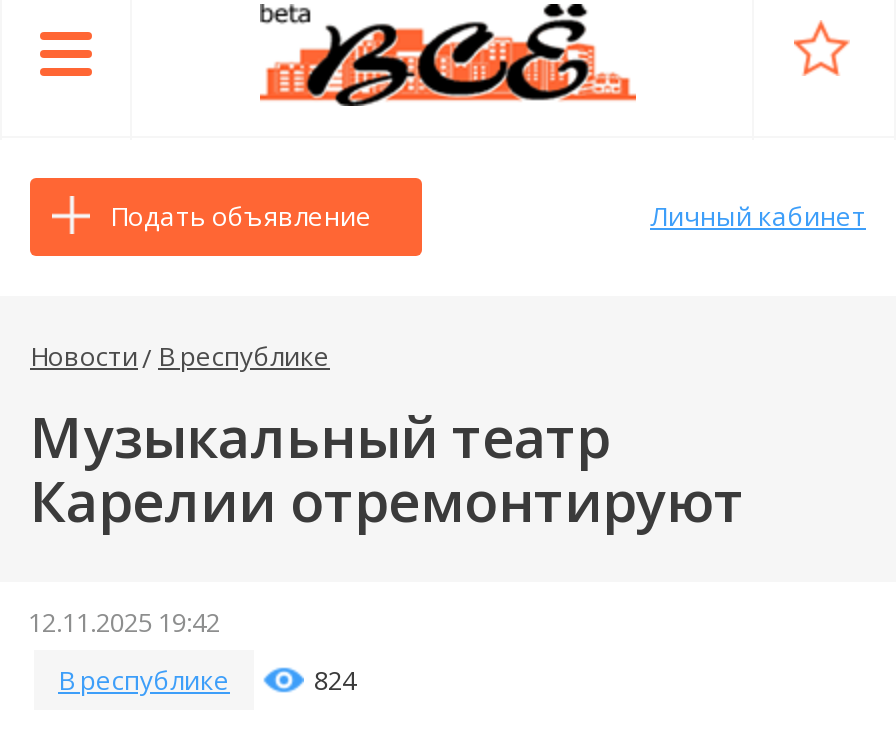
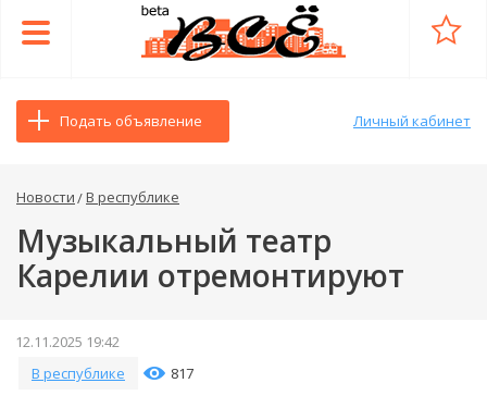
- 824
+ 817
